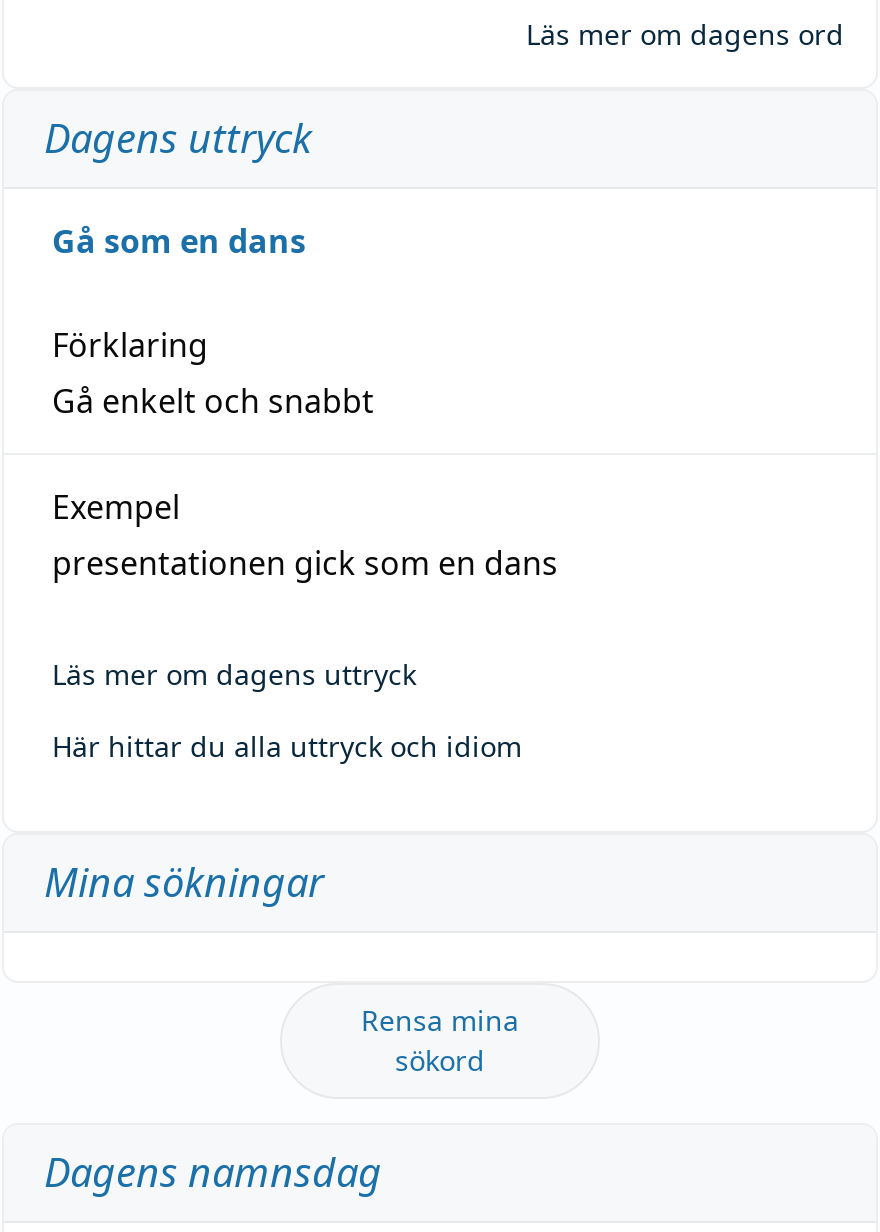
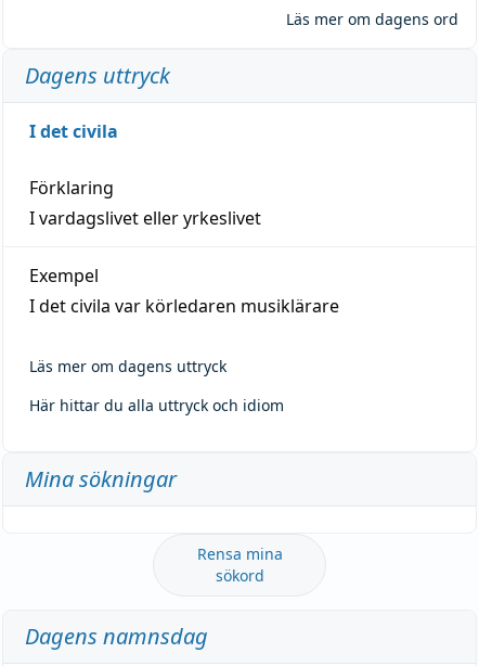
- Gå som en dans
+ I det civila

- Gå enkelt och snabbt
+ I vardagslivet eller yrkeslivet

- presentationen gick som en dans
+ I det civila var körledaren musiklärare
